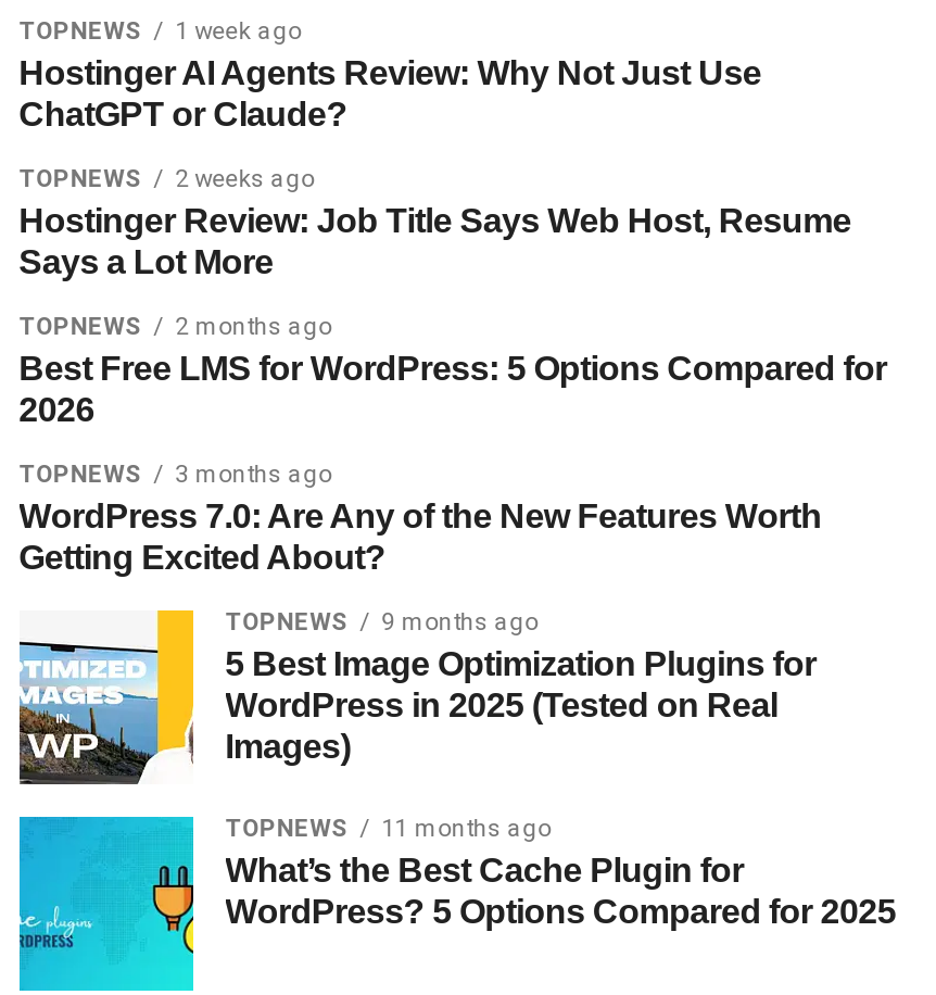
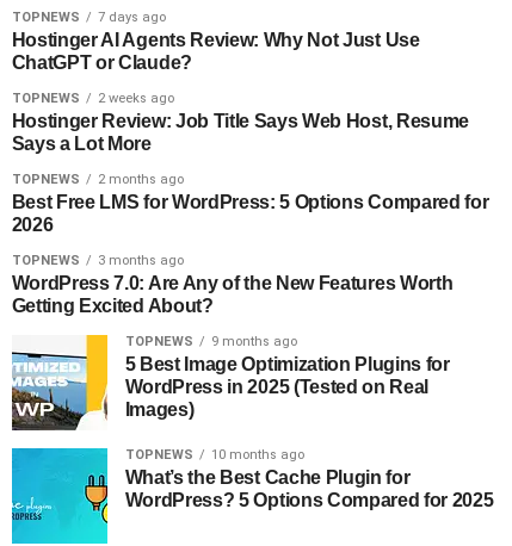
- TOPNEWS 1 week ago
+ TOPNEWS 7 days ago

- TOPNEWS 11 months ago
+ TOPNEWS 10 months ago
